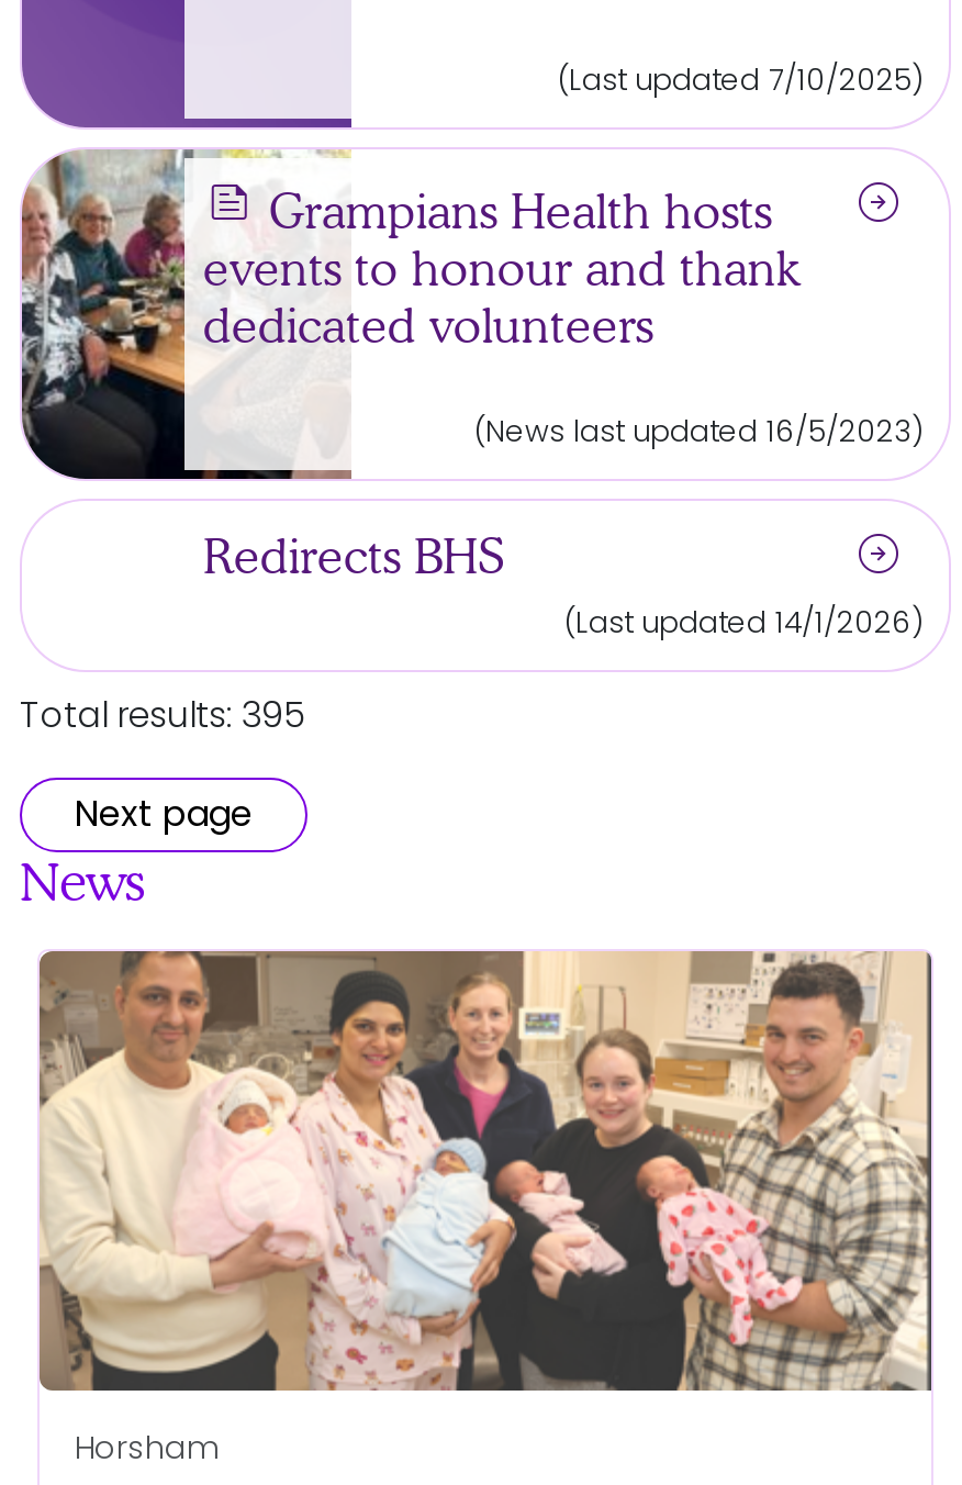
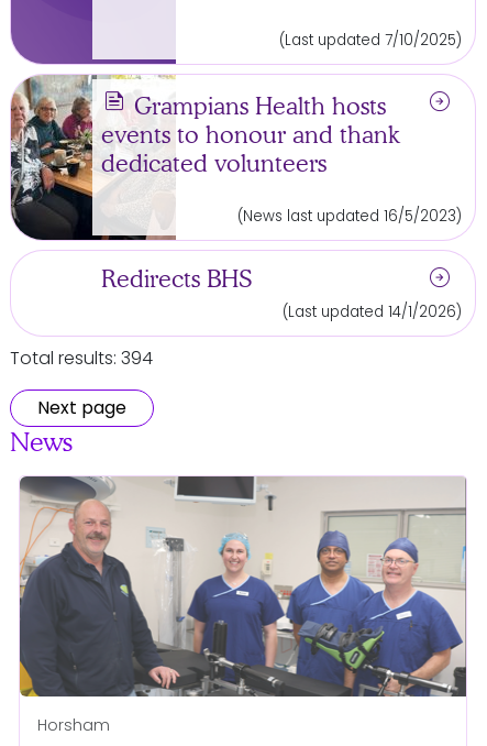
- Total results: 395
+ Total results: 394

- [image]
+ [image]
